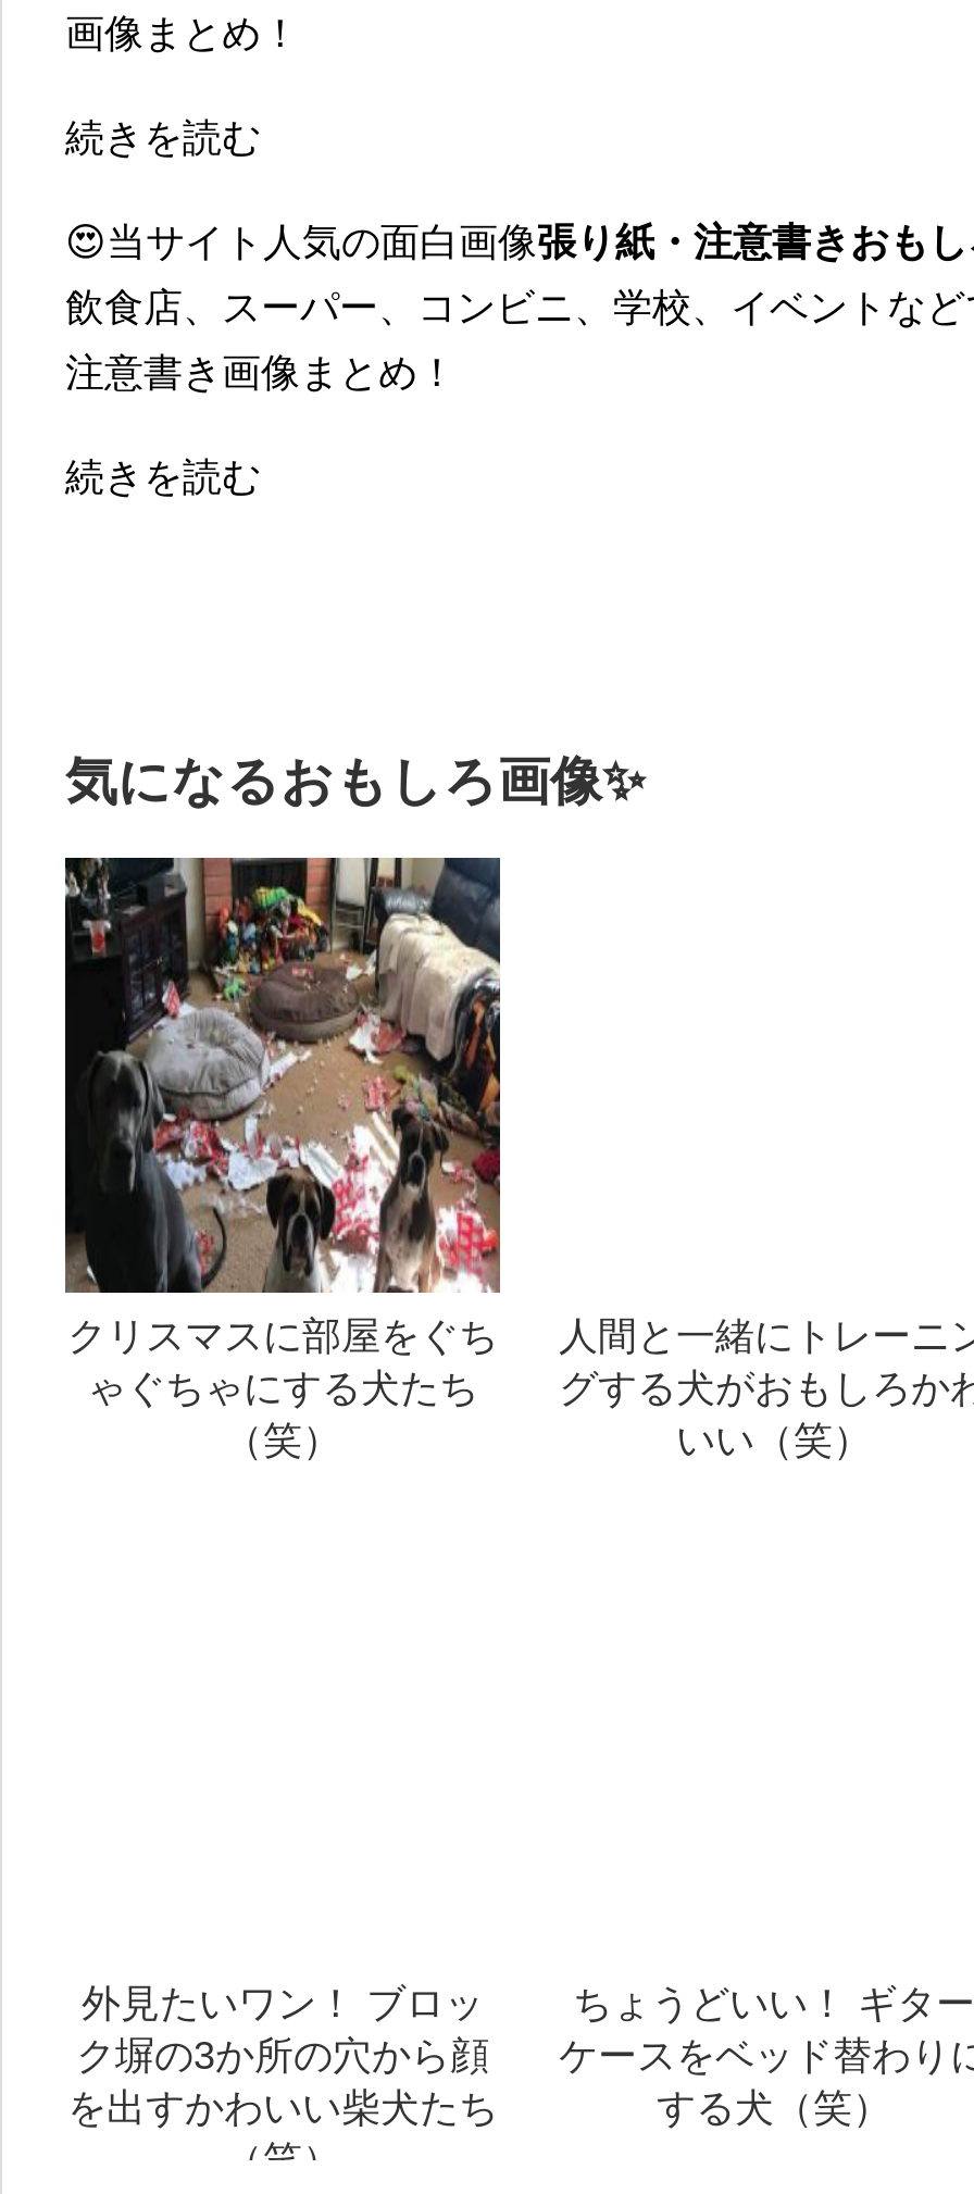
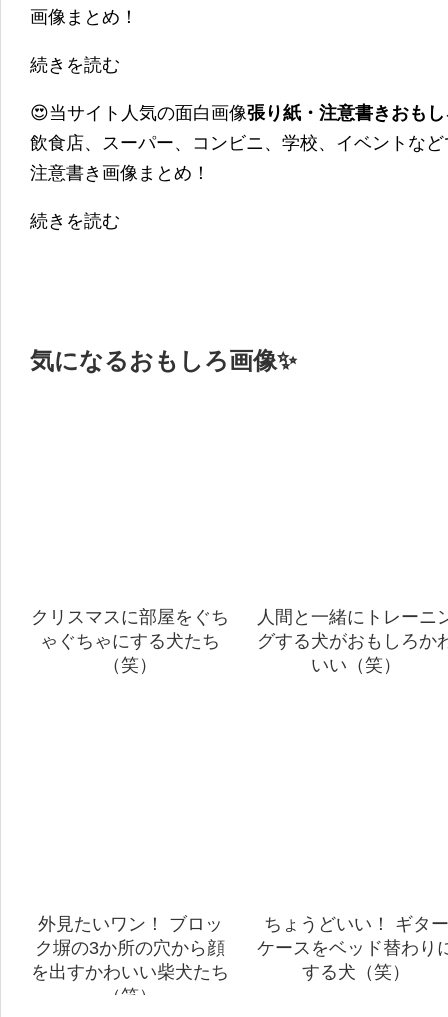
- [image]
